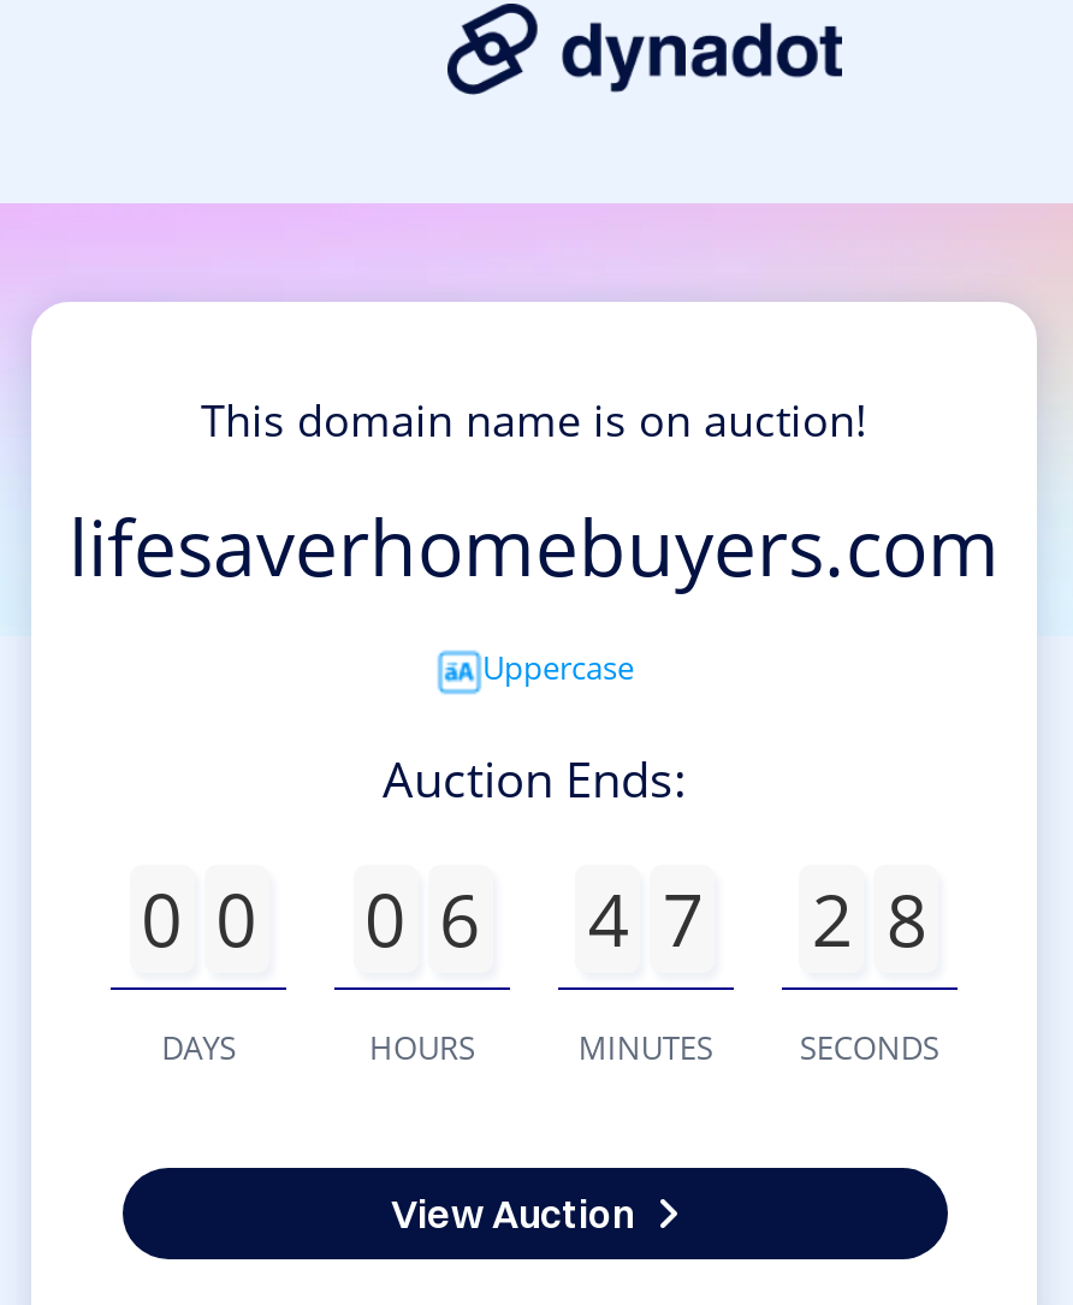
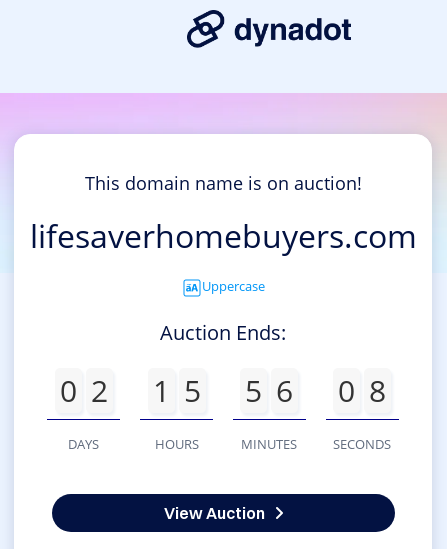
- 0 0
+ 0 2

- 0 6
+ 1 5

- 4 7
+ 5 6

- 2 8
+ 0 8
